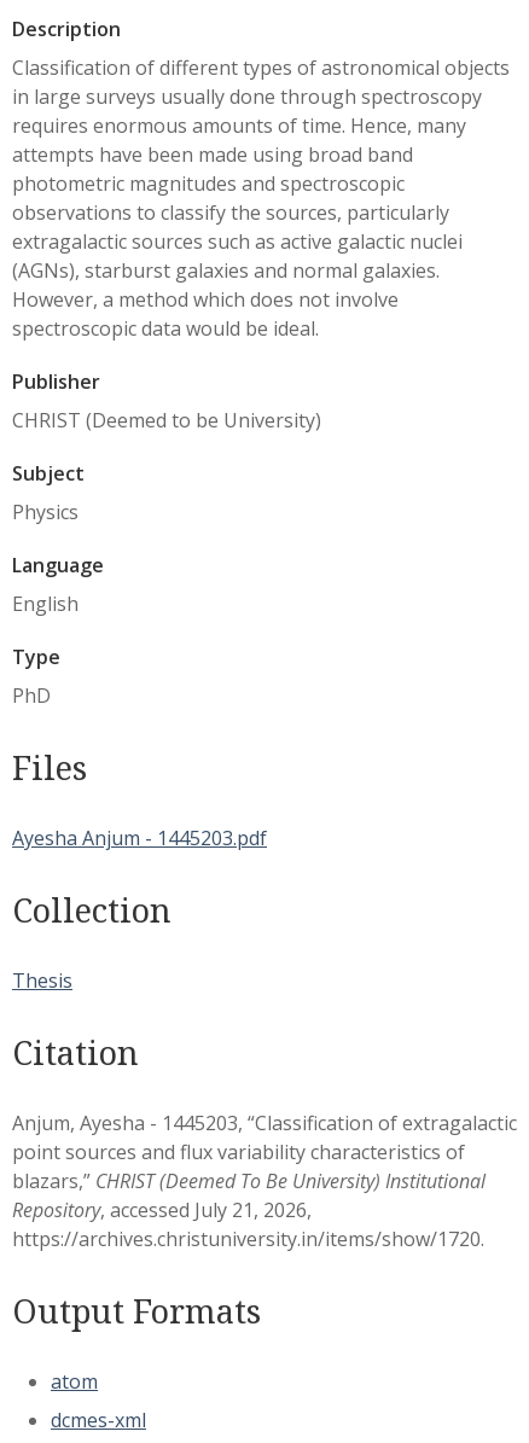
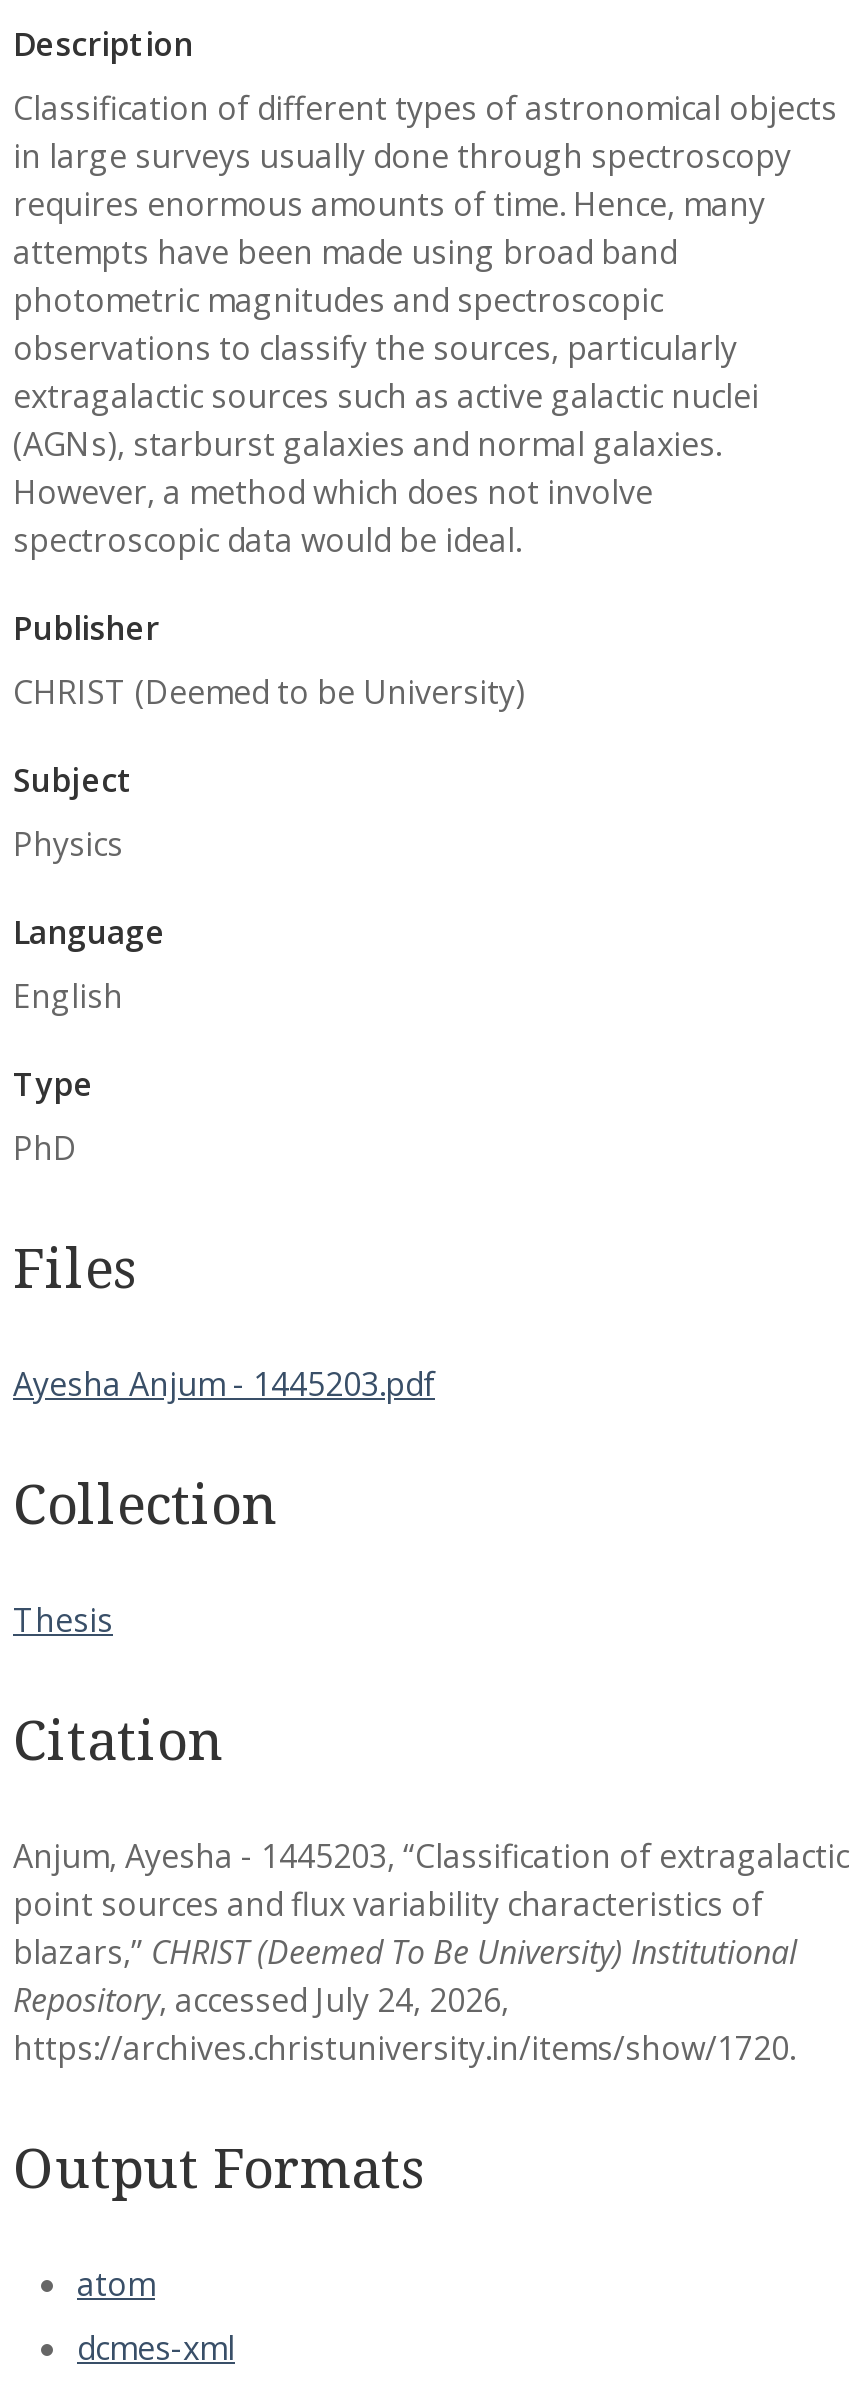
- Repository, accessed July 21, 2026,
+ Repository, accessed July 24, 2026,
